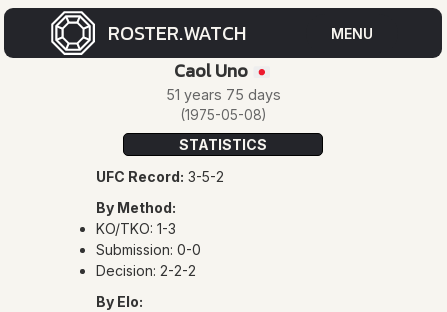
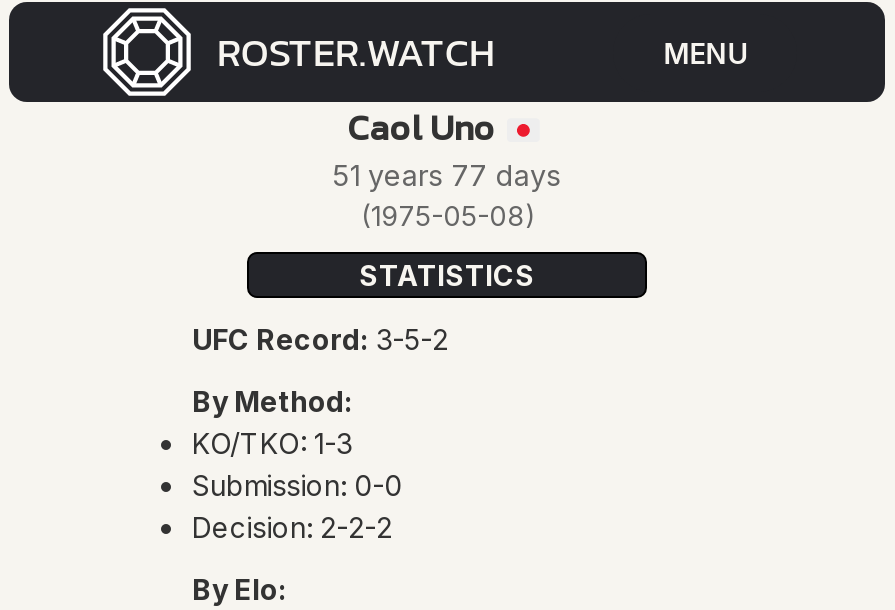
- 51 years 75 days
+ 51 years 77 days
